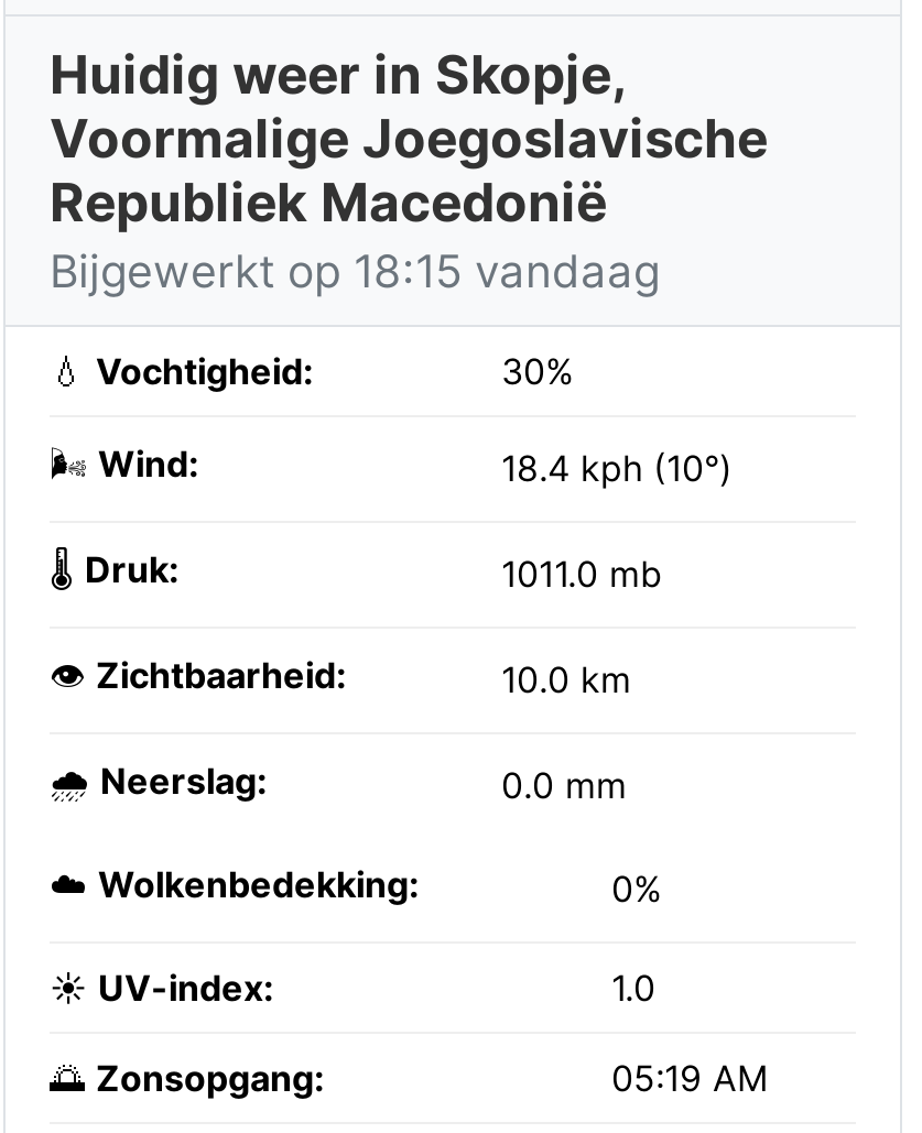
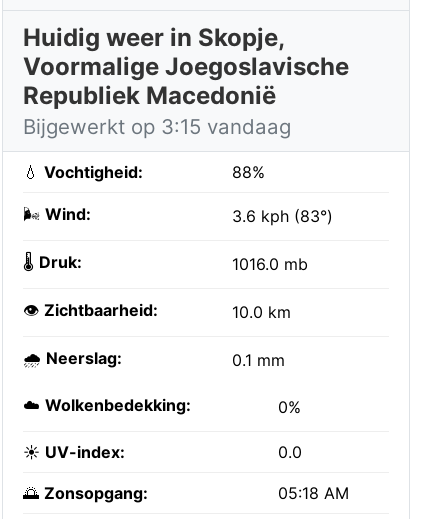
- Bijgewerkt op 18:15 vandaag
+ Bijgewerkt op 3:15 vandaag

- 30%
+ 88%

- 18.4 kph (10°)
+ 3.6 kph (83°)

- 1011.0 mb
+ 1016.0 mb

- 0.0 mm
+ 0.1 mm

- 1.0
+ 0.0

- 05:19 AM
+ 05:18 AM
